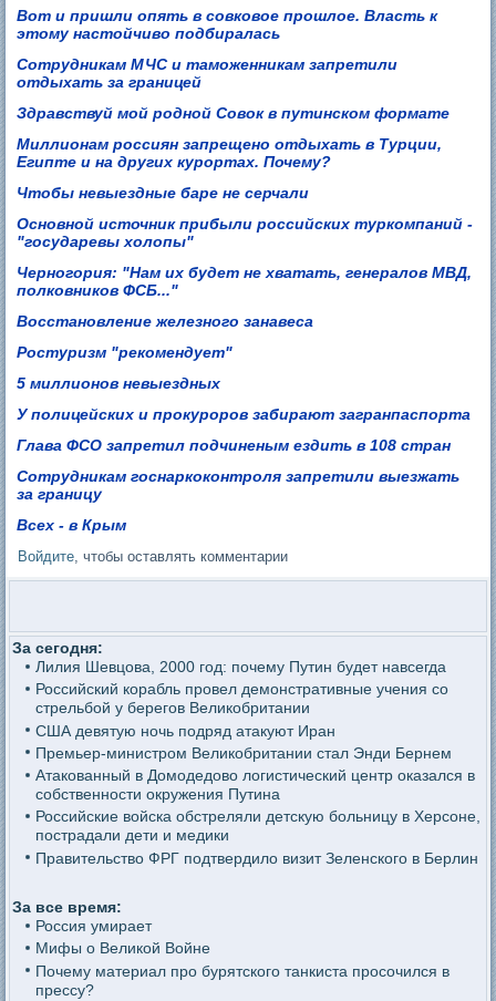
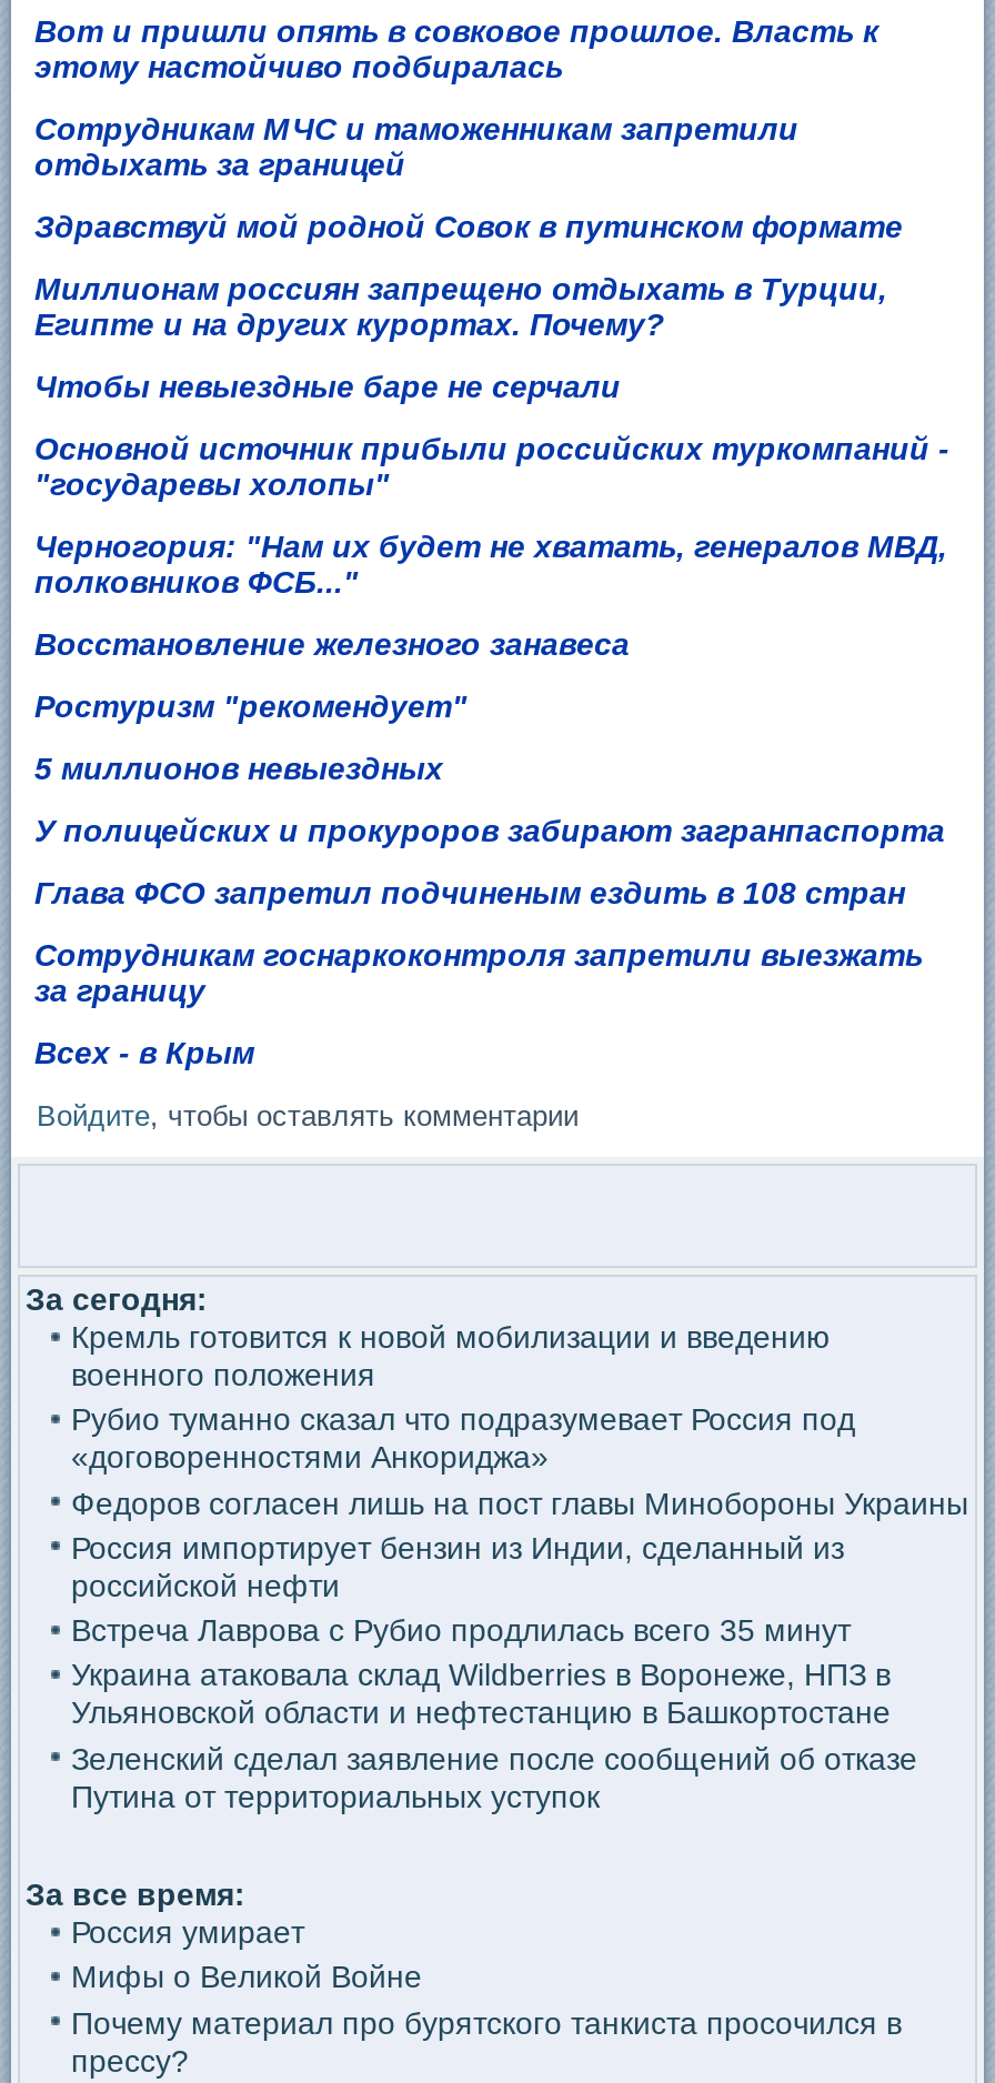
- Лилия Шевцова, 2000 год: почему Путин будет навсегда
- Российский корабль провел демонстративные учения со
- стрельбой у берегов Великобритании
- США девятую ночь подряд атакуют Иран
- Премьер-министром Великобритании стал Энди Бернем
- Атакованный в Домодедово логистический центр оказался в
- собственности окружения Путина
- Российские войска обстреляли детскую больницу в Херсоне,
- пострадали дети и медики
- Правительство ФРГ подтвердило визит Зеленского в Берлин
+ Кремль готовится к новой мобилизации и введению
+ военного положения
+ Рубио туманно сказал что подразумевает Россия под
+ «договоренностями Анкориджа»
+ Федоров согласен лишь на пост главы Минобороны Украины
+ Россия импортирует бензин из Индии, сделанный из
+ российской нефти
+ Встреча Лаврова с Рубио продлилась всего 35 минут
+ Украина атаковала склад Wildberries в Воронеже, НПЗ в
+ Ульяновской области и нефтестанцию в Башкортостане
+ Зеленский сделал заявление после сообщений об отказе
+ Путина от территориальных уступок
